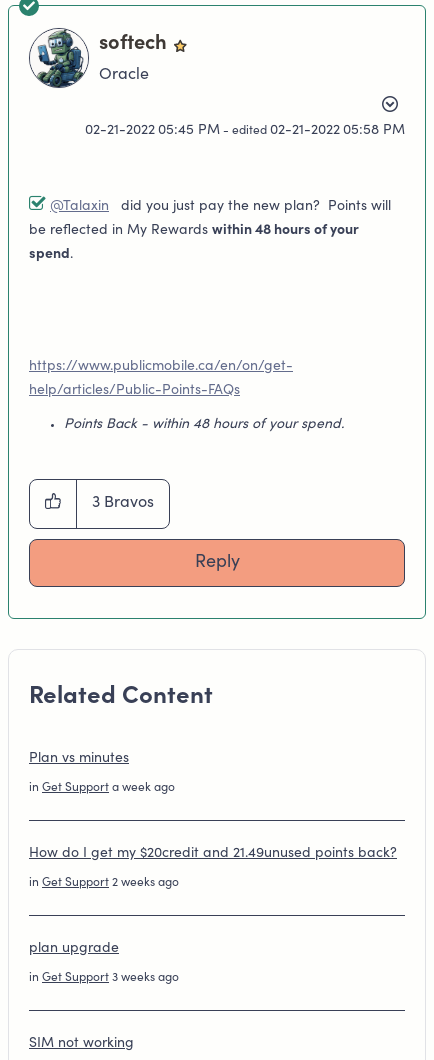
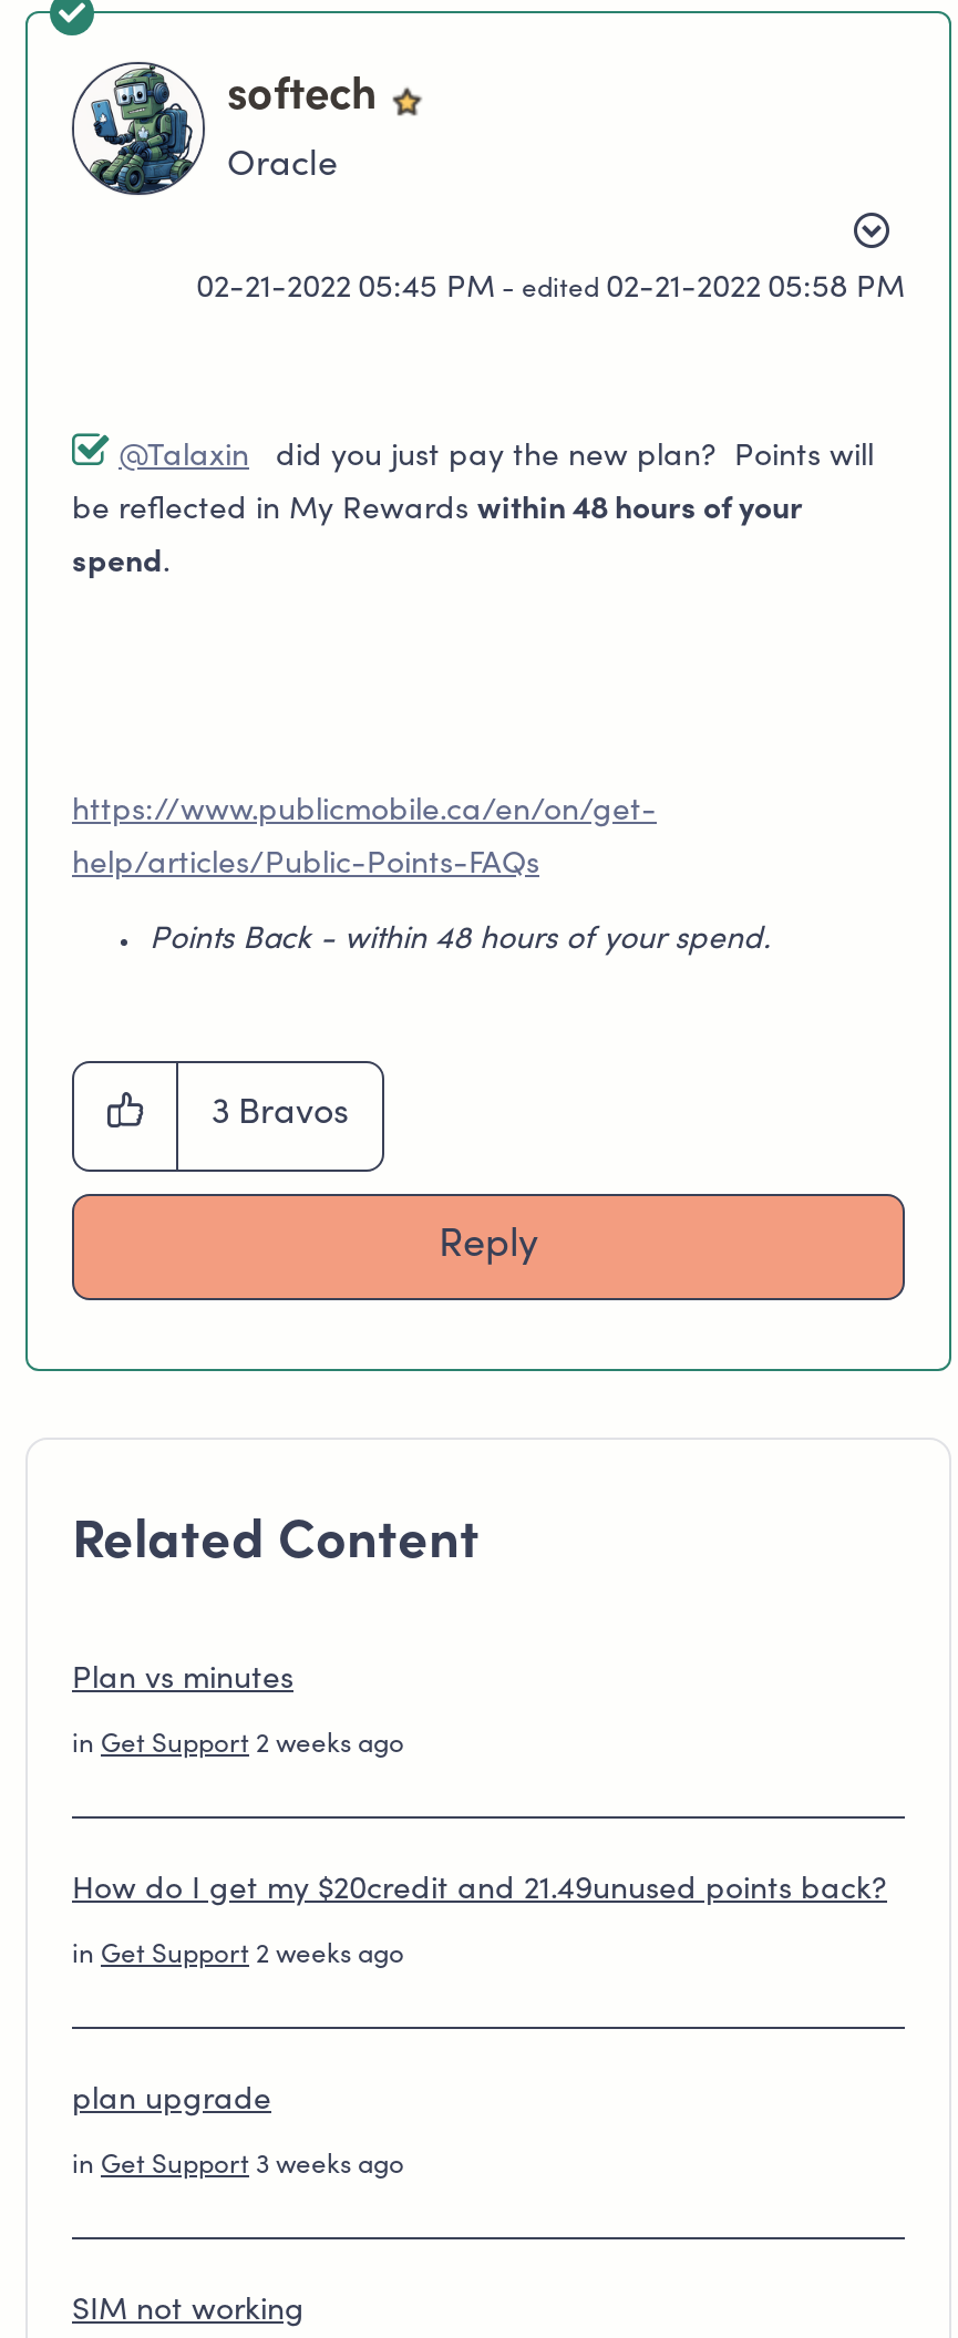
- in Get Support a week ago
+ in Get Support 2 weeks ago
